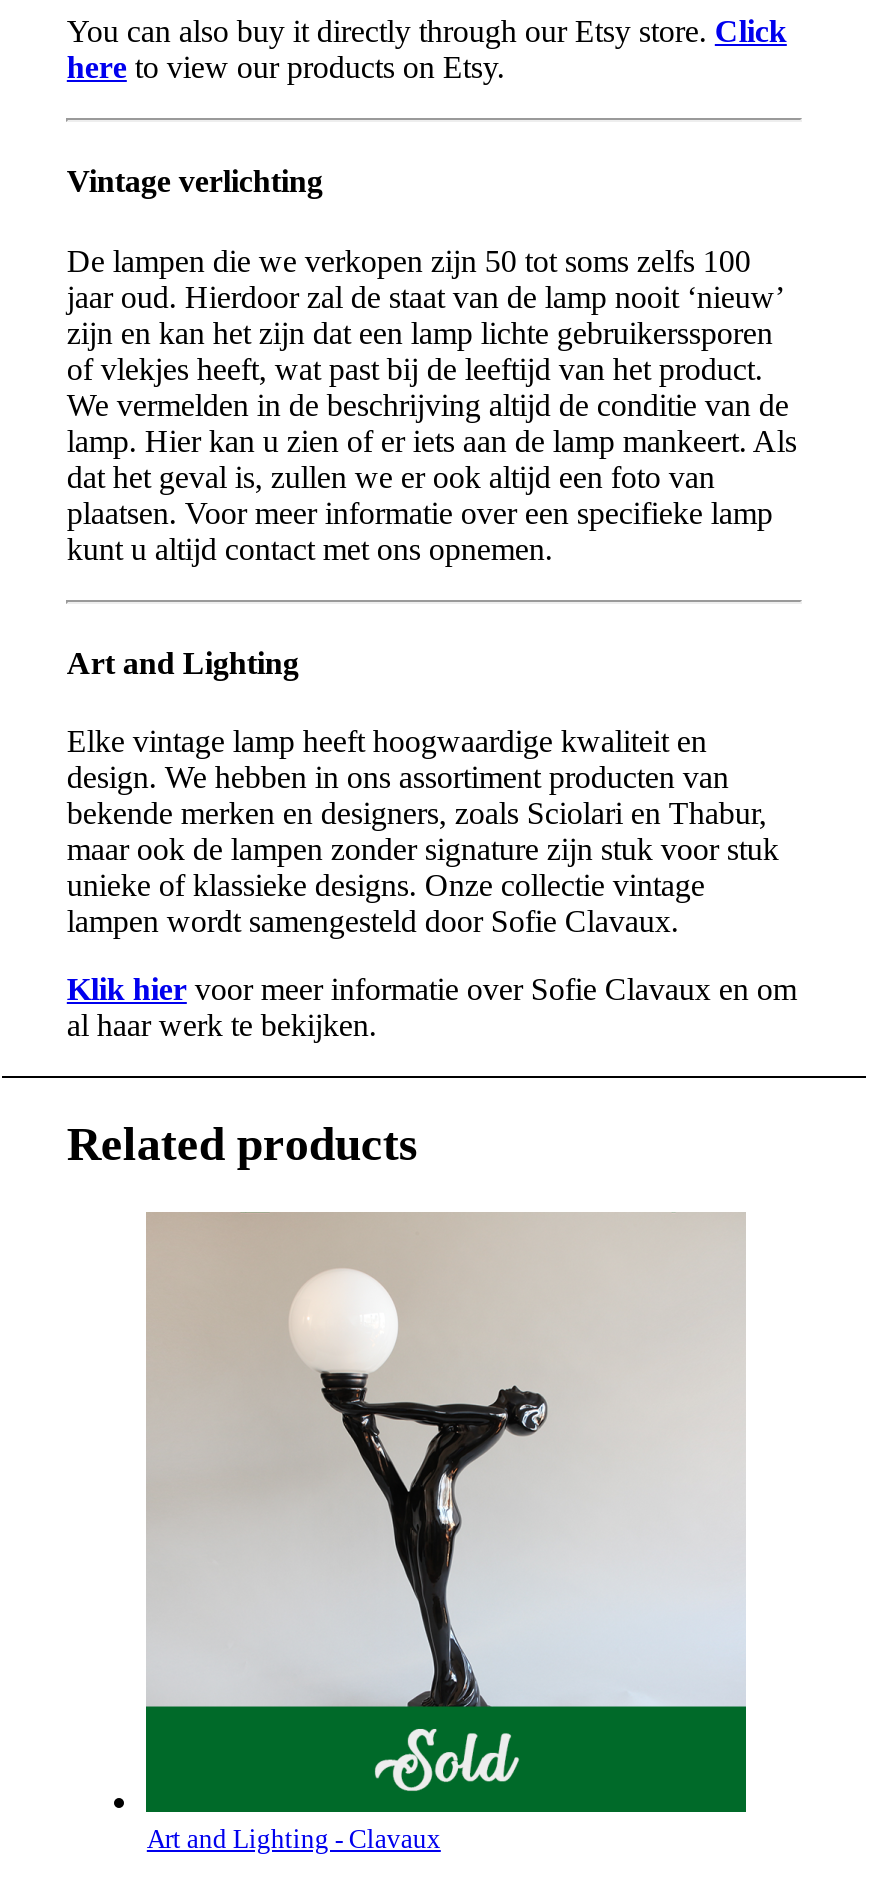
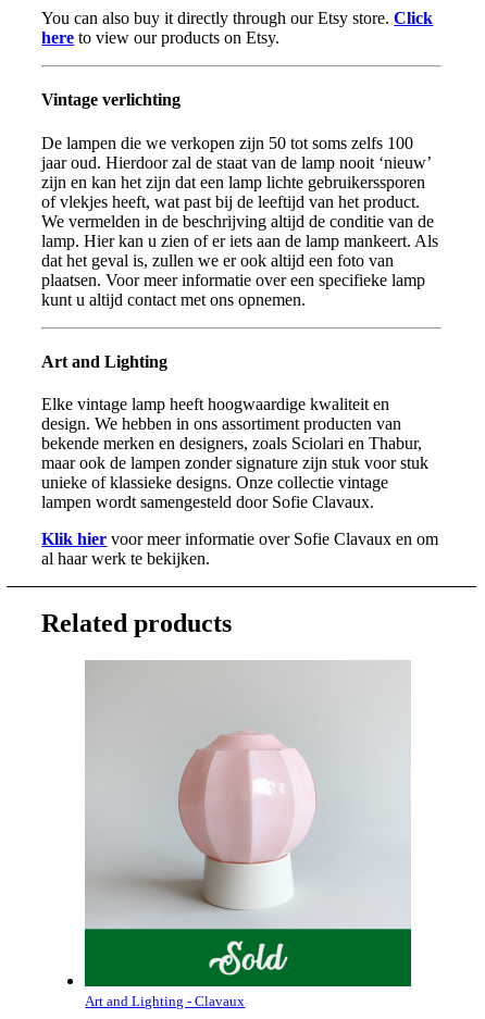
- [image]
+ [image]
